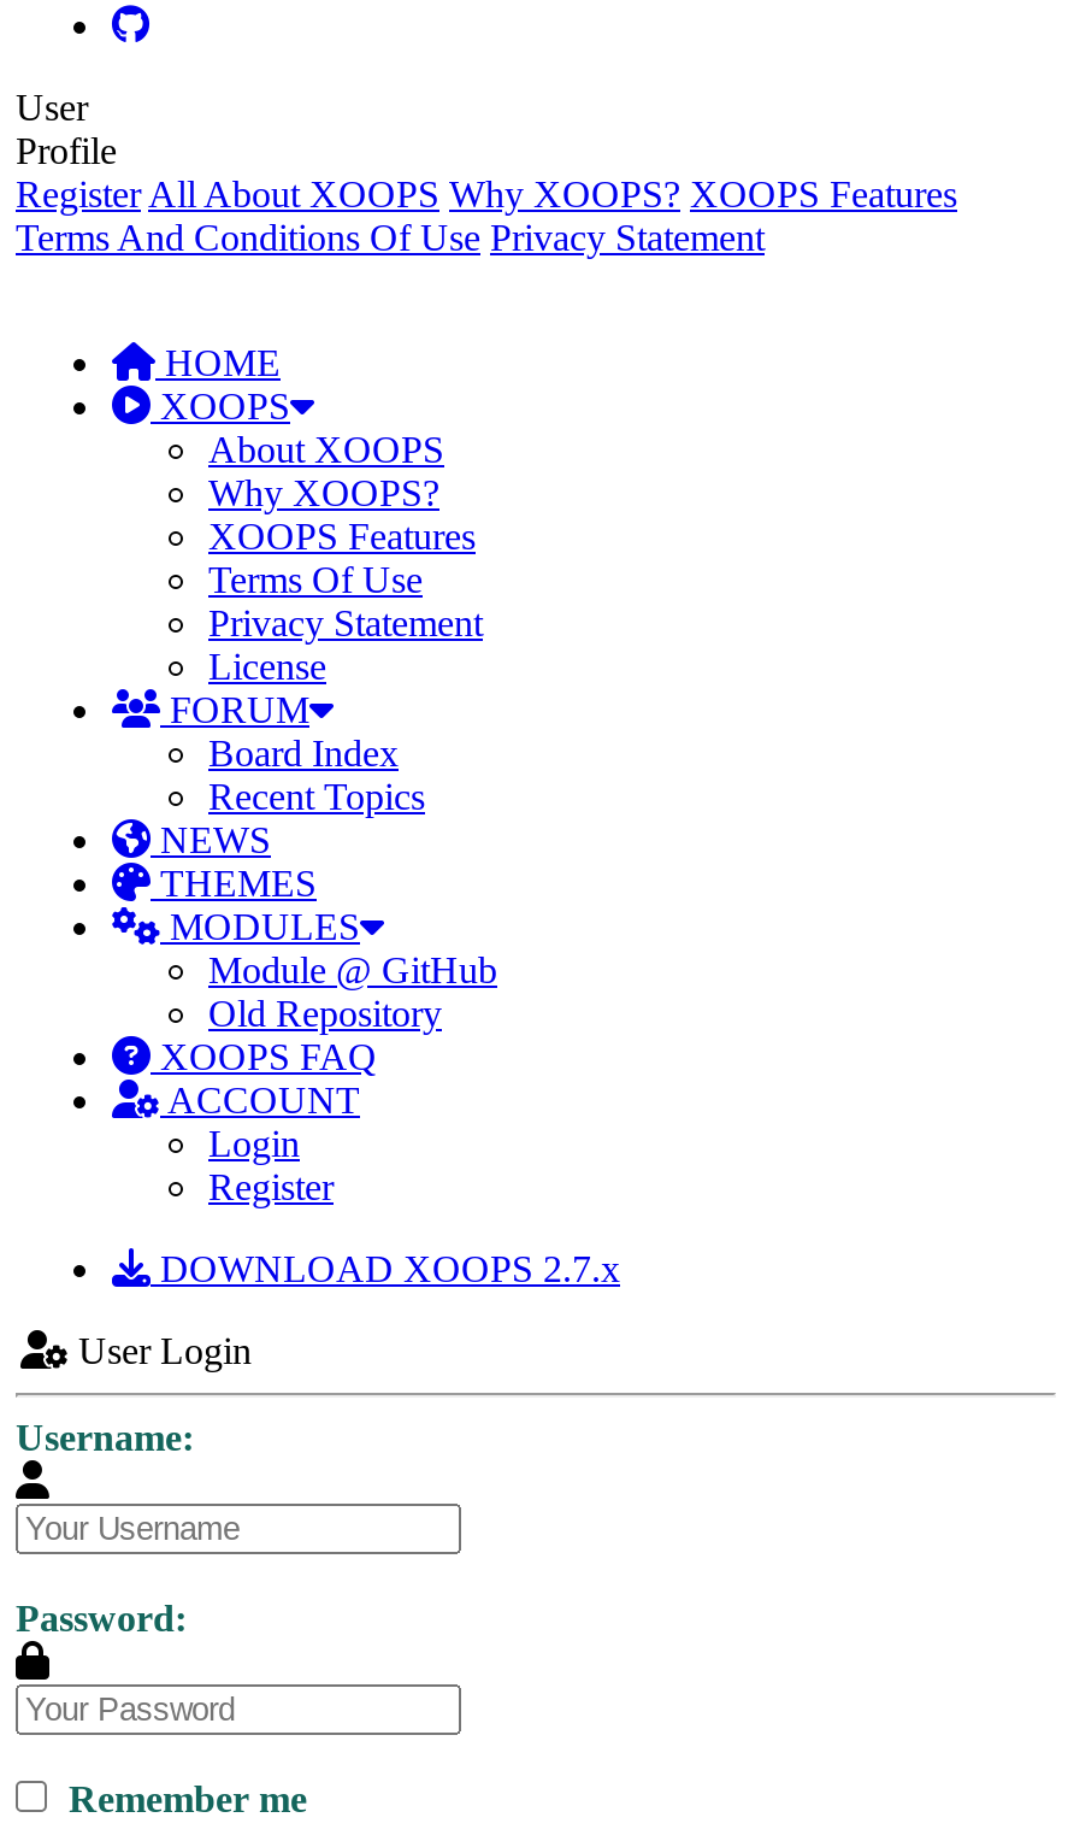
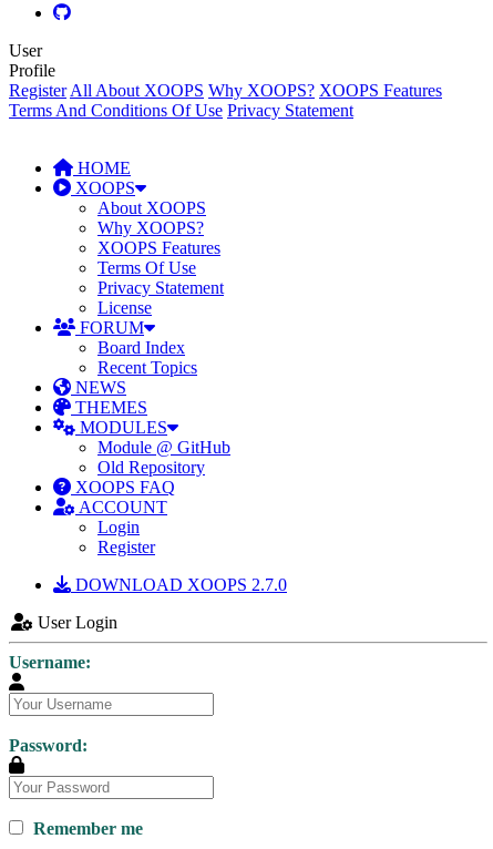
- DOWNLOAD XOOPS 2.7.x
+ DOWNLOAD XOOPS 2.7.0
